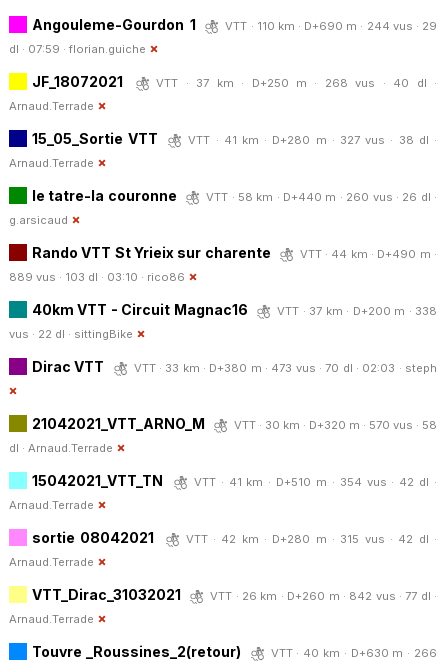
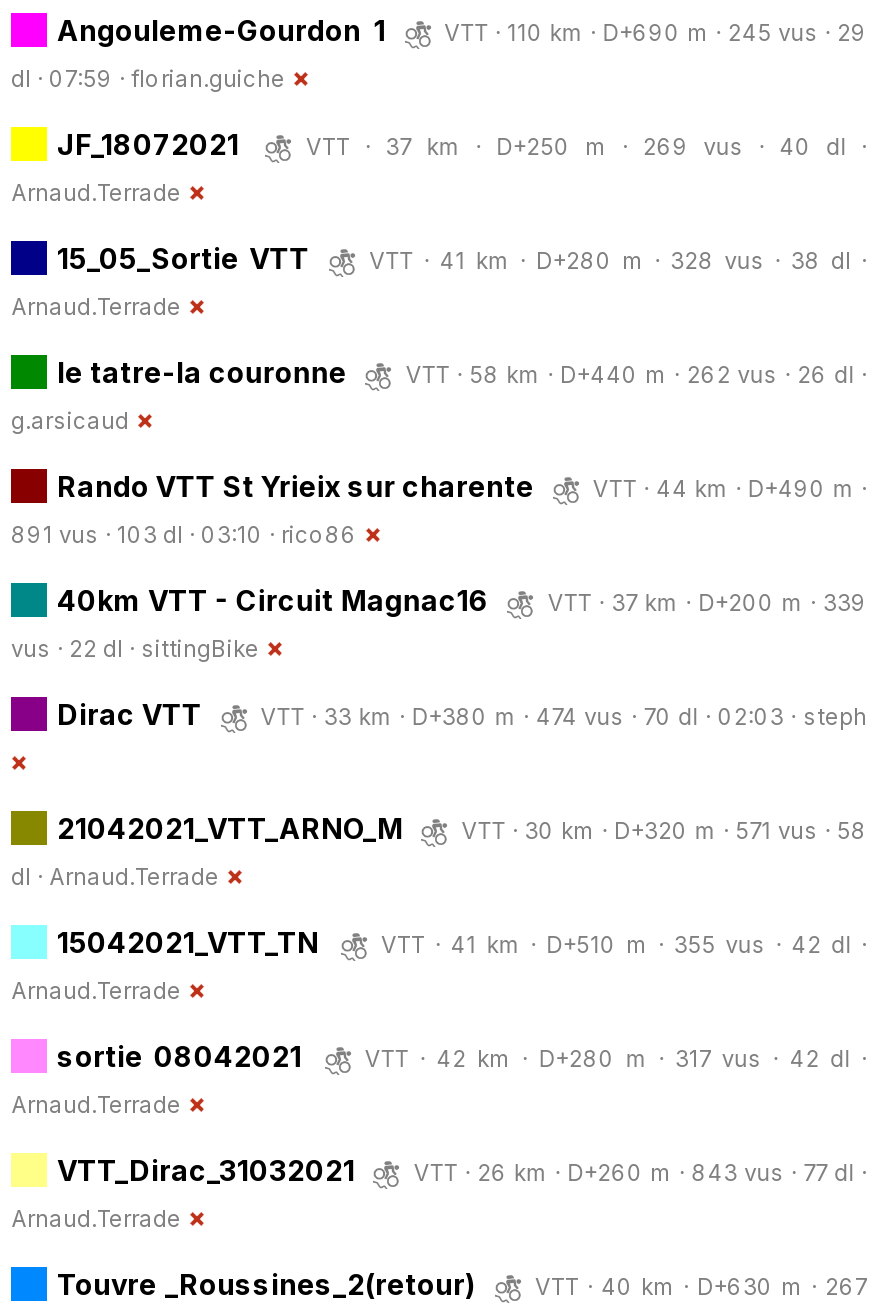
- VTT · 110 km · D+690 m · 244 vus · 29
+ VTT · 110 km · D+690 m · 245 vus · 29

- VTT · 37 km · D+250 m · 268 vus · 40 dl ·
+ VTT · 37 km · D+250 m · 269 vus · 40 dl ·

- VTT · 41 km · D+280 m · 327 vus · 38 dl ·
+ VTT · 41 km · D+280 m · 328 vus · 38 dl ·

- VTT · 58 km · D+440 m · 260 vus · 26 dl ·
+ VTT · 58 km · D+440 m · 262 vus · 26 dl ·

- 889 vus · 103 dl · 03:10 · rico86
+ 891 vus · 103 dl · 03:10 · rico86

- VTT · 37 km · D+200 m · 338
+ VTT · 37 km · D+200 m · 339

- VTT · 33 km · D+380 m · 473 vus · 70 dl · 02:03 · steph
+ VTT · 33 km · D+380 m · 474 vus · 70 dl · 02:03 · steph

- VTT · 30 km · D+320 m · 570 vus · 58
+ VTT · 30 km · D+320 m · 571 vus · 58

- VTT · 41 km · D+510 m · 354 vus · 42 dl ·
+ VTT · 41 km · D+510 m · 355 vus · 42 dl ·

- VTT · 42 km · D+280 m · 315 vus · 42 dl ·
+ VTT · 42 km · D+280 m · 317 vus · 42 dl ·

- VTT · 26 km · D+260 m · 842 vus · 77 dl ·
+ VTT · 26 km · D+260 m · 843 vus · 77 dl ·

- VTT · 40 km · D+630 m · 266
+ VTT · 40 km · D+630 m · 267
